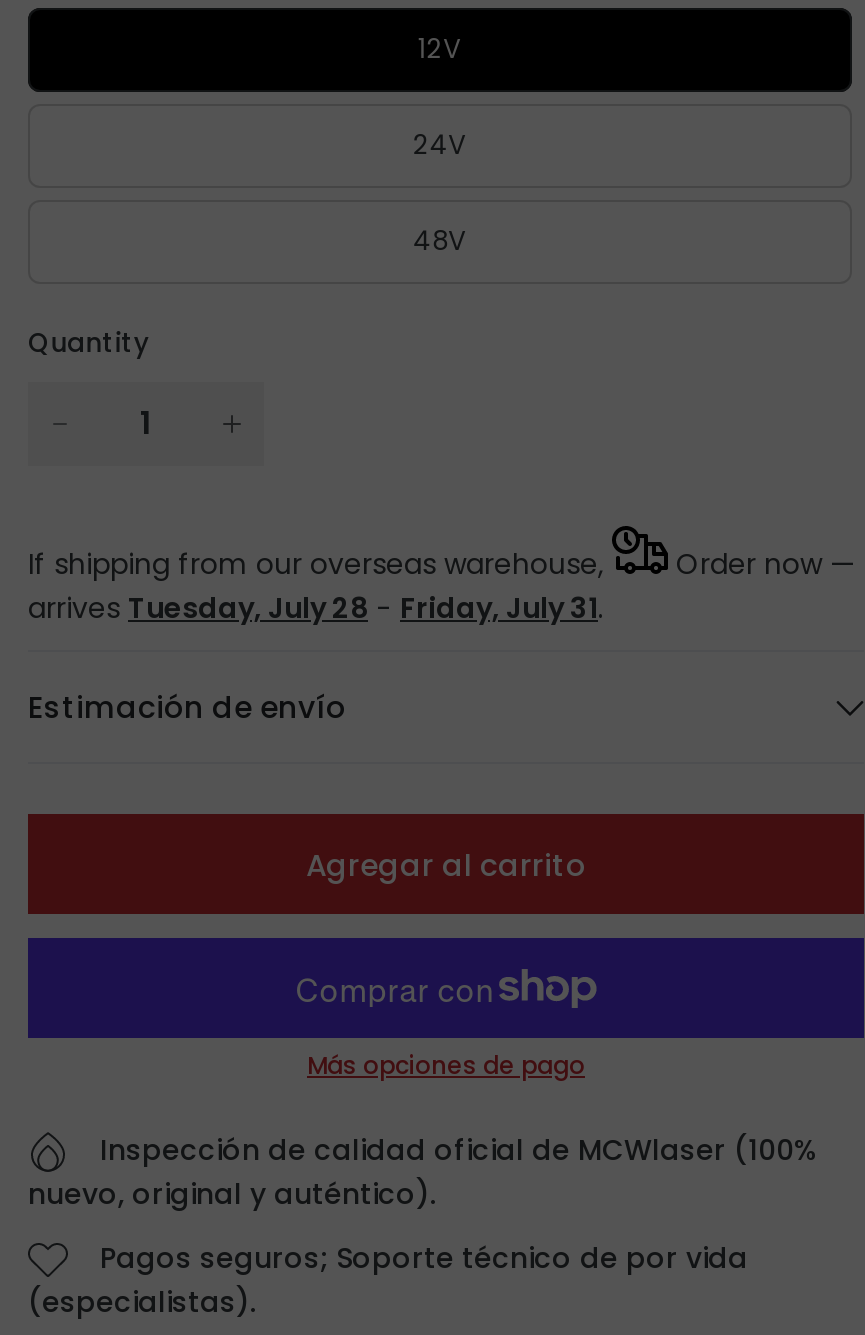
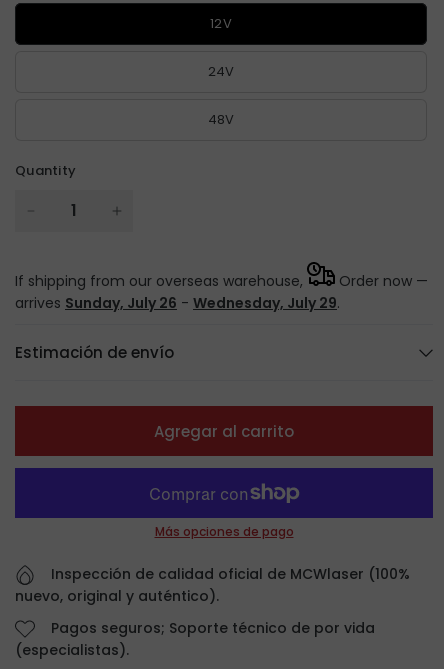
- arrives Tuesday, July 28 - Friday, July 31.
+ arrives Sunday, July 26 - Wednesday, July 29.
